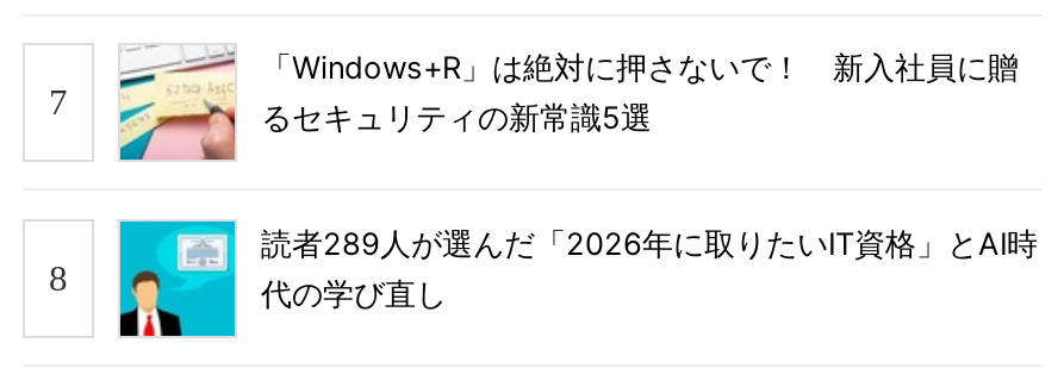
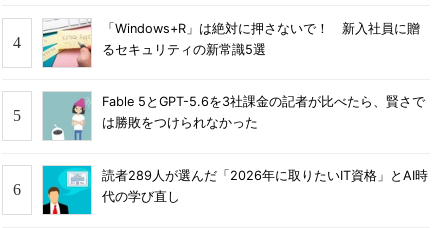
+ [image]
+ Fable 5とGPT-5.6を3社課金の記者が比べたら、賢さで
+ は勝敗をつけられなかった
